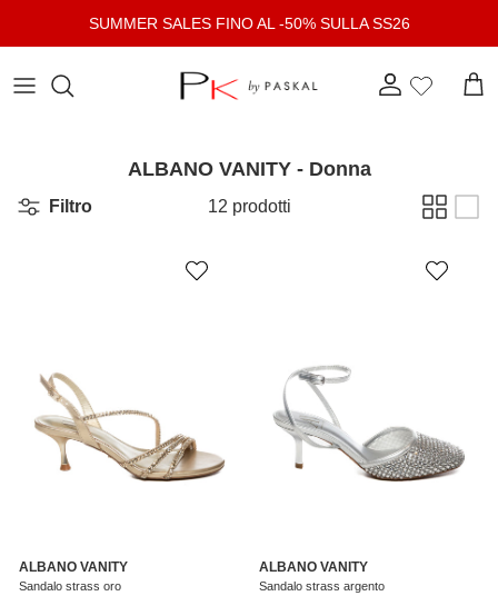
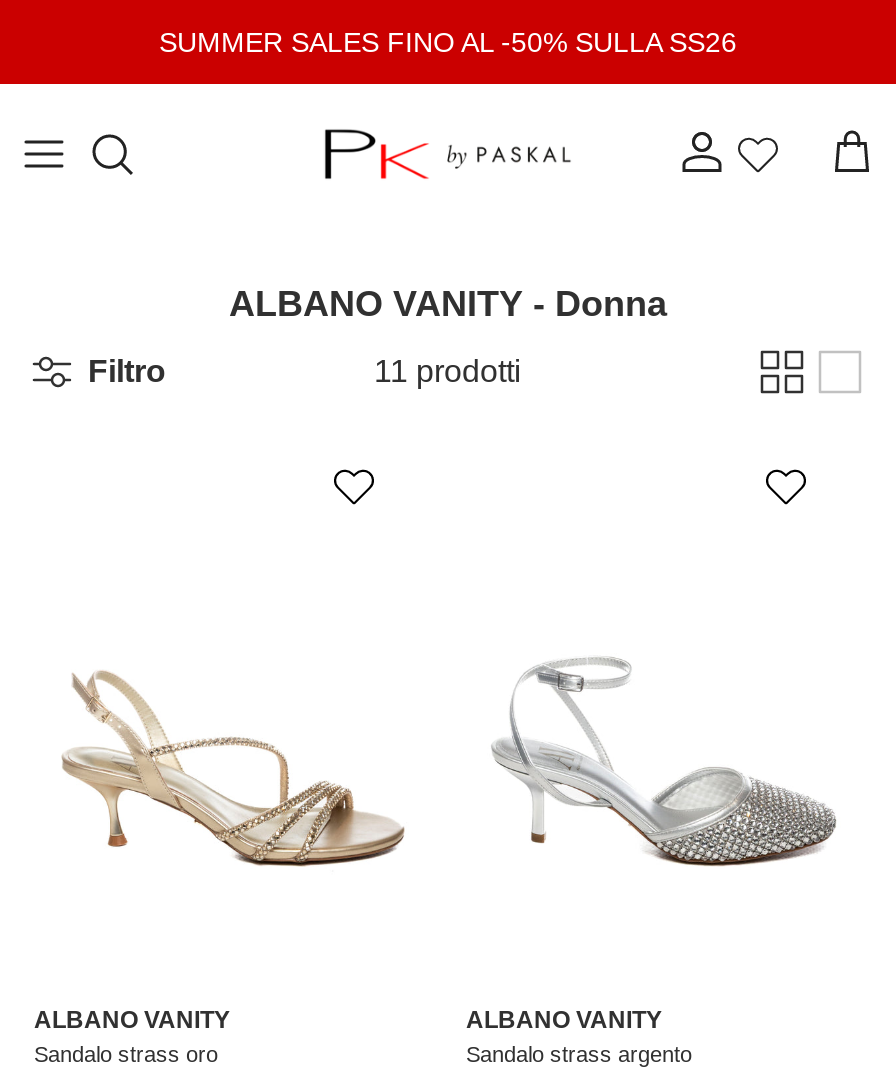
- 12 prodotti
+ 11 prodotti
